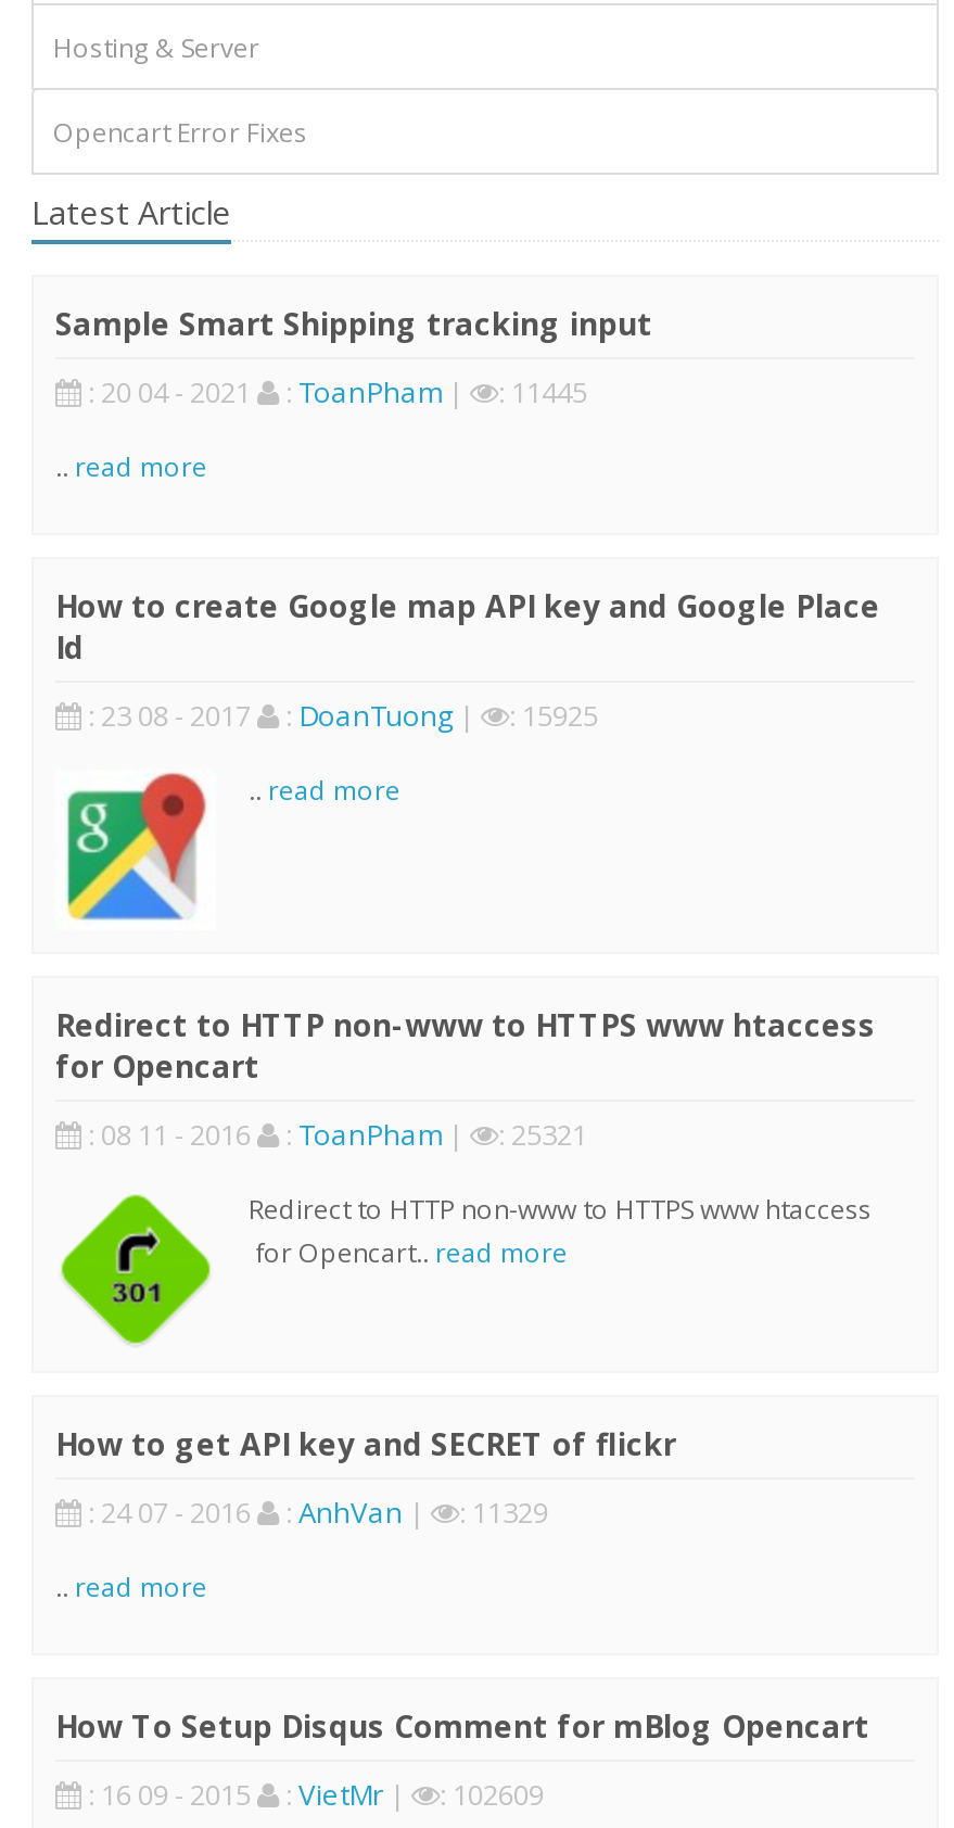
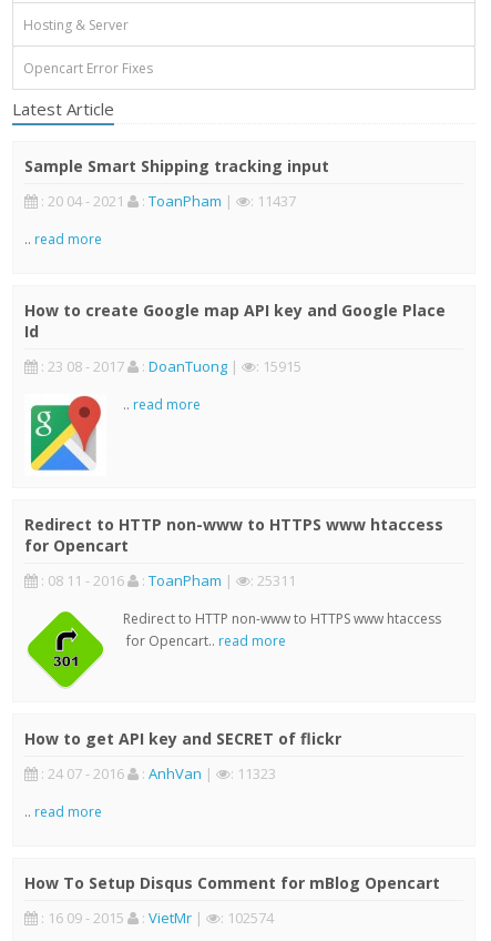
- : 11445
+ : 11437

- : 15925
+ : 15915

- : 25321
+ : 25311

- : 11329
+ : 11323

- : 102609
+ : 102574
